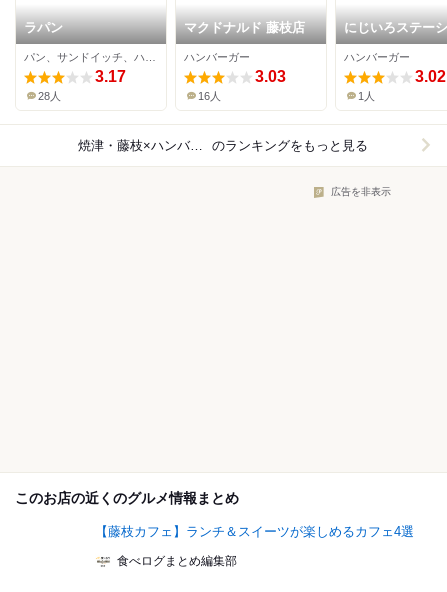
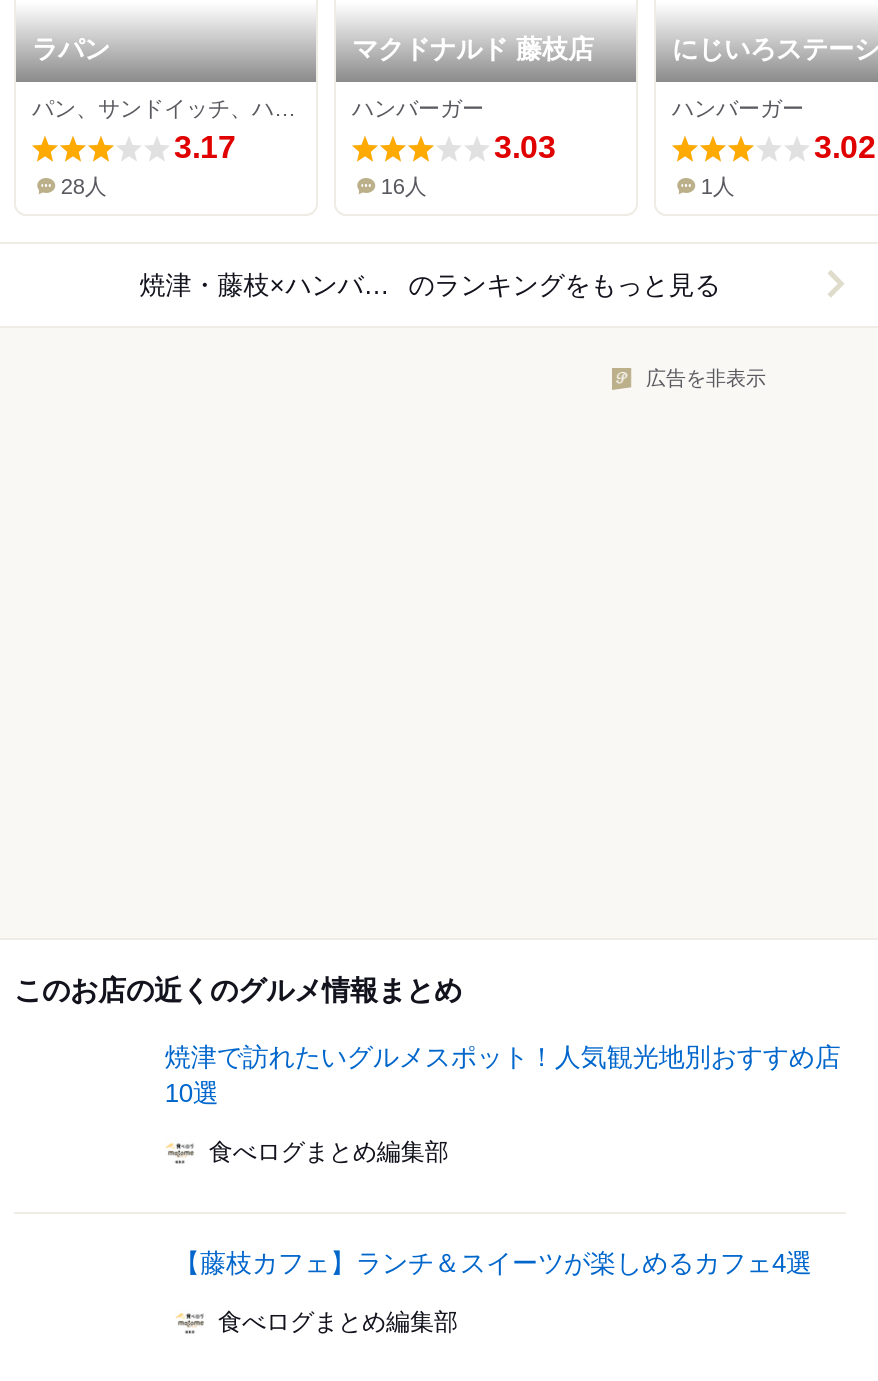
+ 焼津で訪れたいグルメスポット！人気観光地別おすすめ店
+ 10選
+ 食べログまとめ編集部
